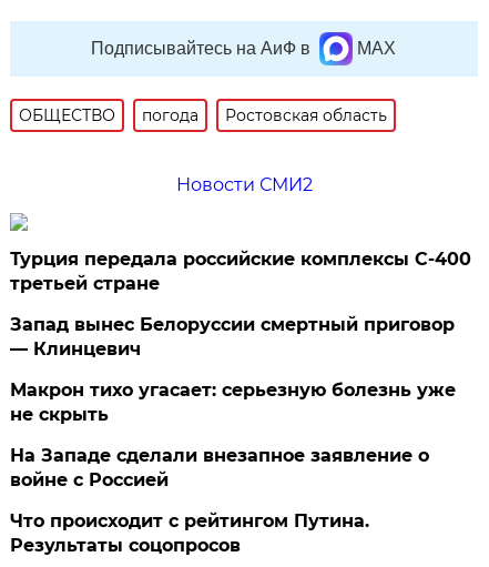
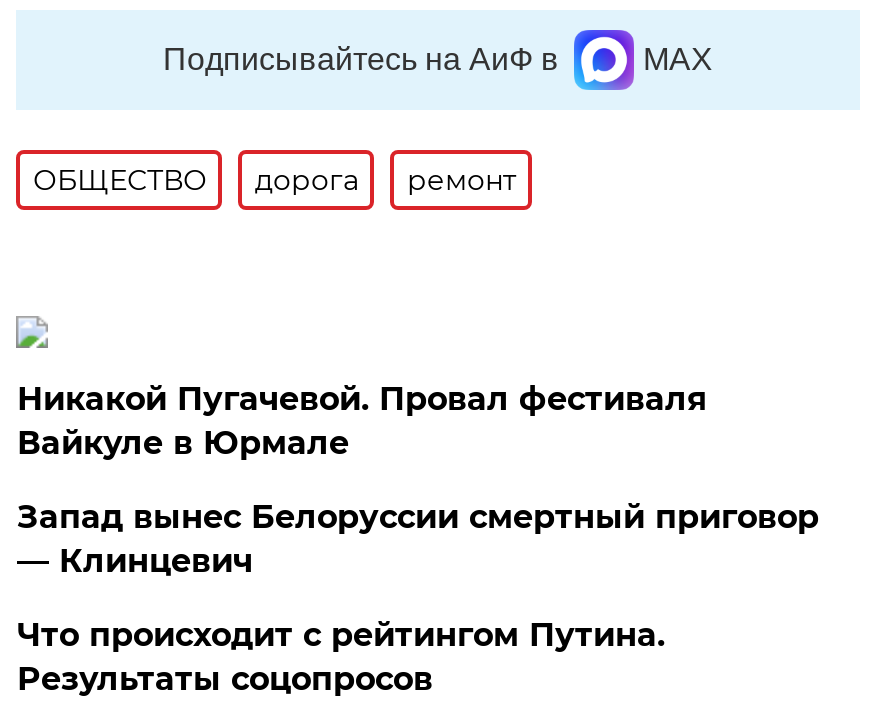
- погода
- Ростовская область
- Новости СМИ2
+ дорога
+ ремонт

- Турция передала российские комплексы С-400
- третьей стране
+ Никакой Пугачевой. Провал фестиваля
+ Вайкуле в Юрмале

- Макрон тихо угасает: серьезную болезнь уже
- не скрыть
- На Западе сделали внезапное заявление о
- войне с Россией
